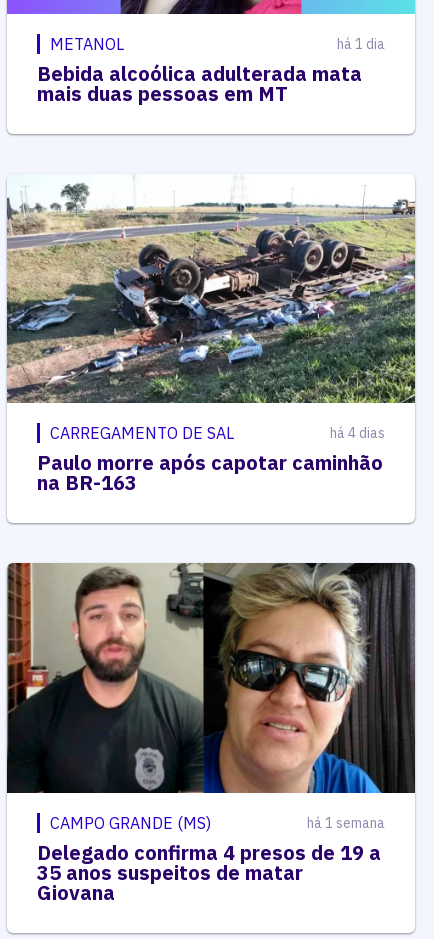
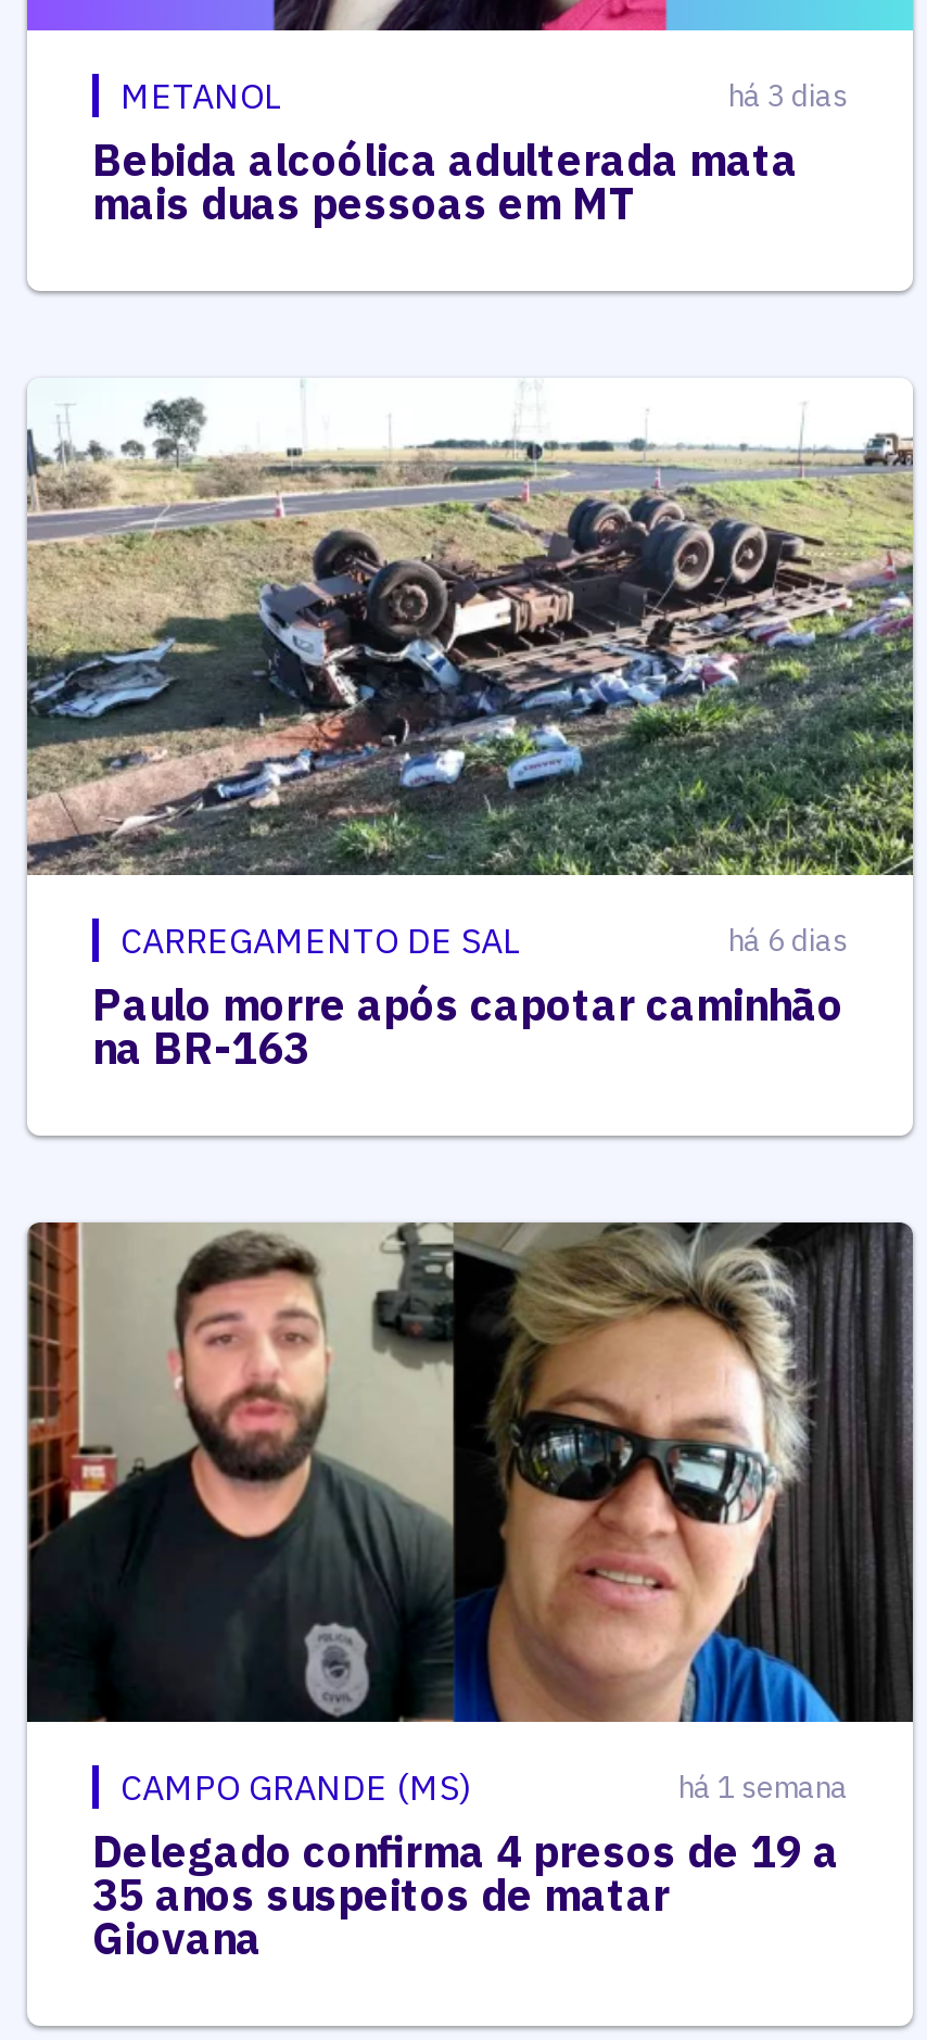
- há 1 dia
+ há 3 dias

- há 4 dias
+ há 6 dias
